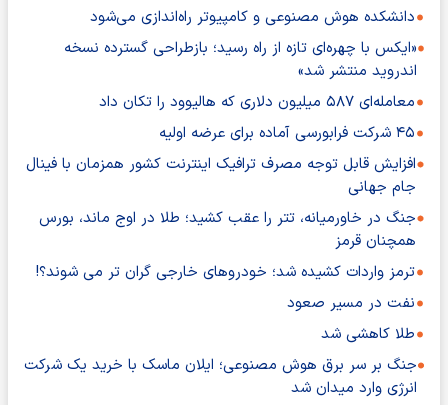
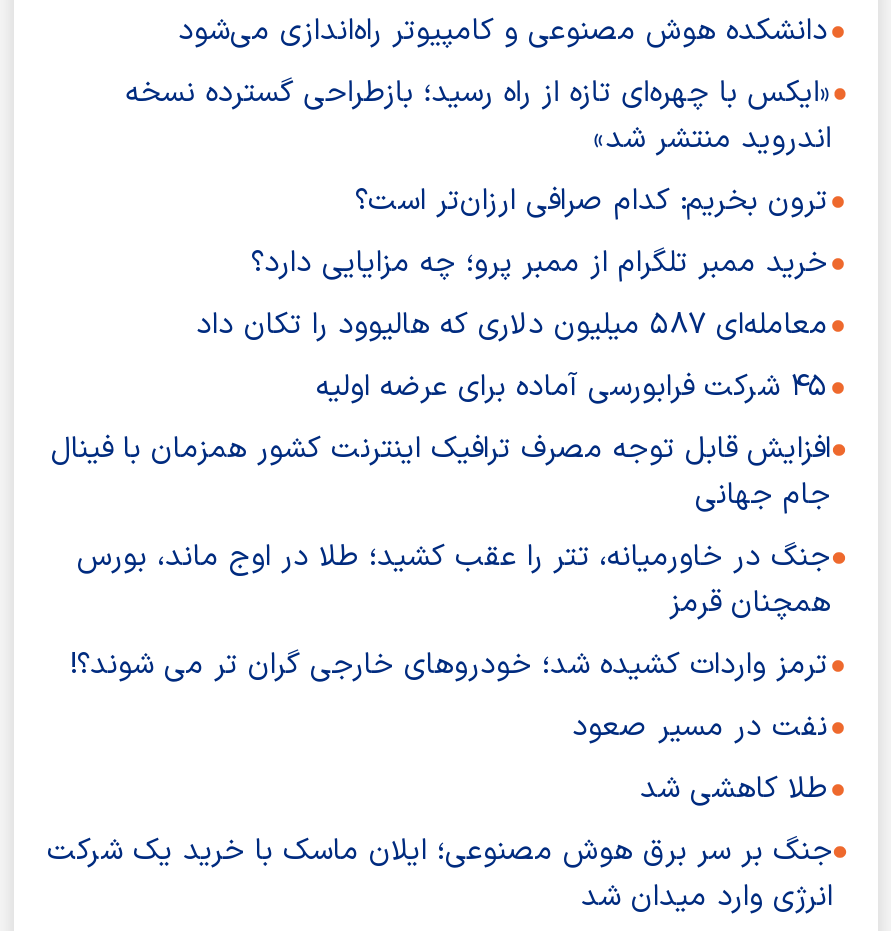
+ ترون بخریم: کدام صرافی ارزان‌تر است؟
+ خرید ممبر تلگرام از ممبر پرو؛ چه مزایایی دارد؟
